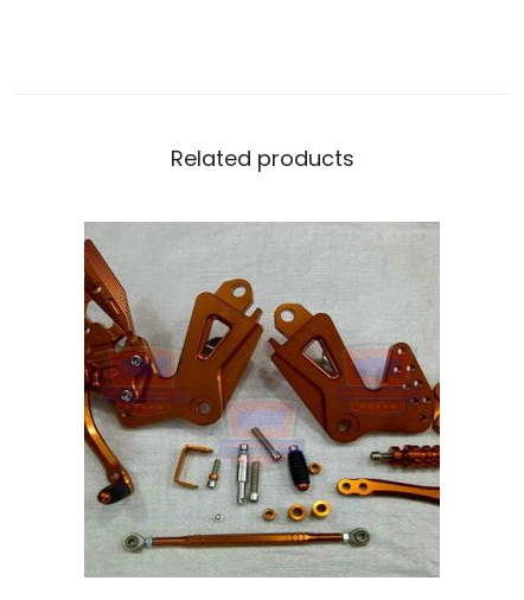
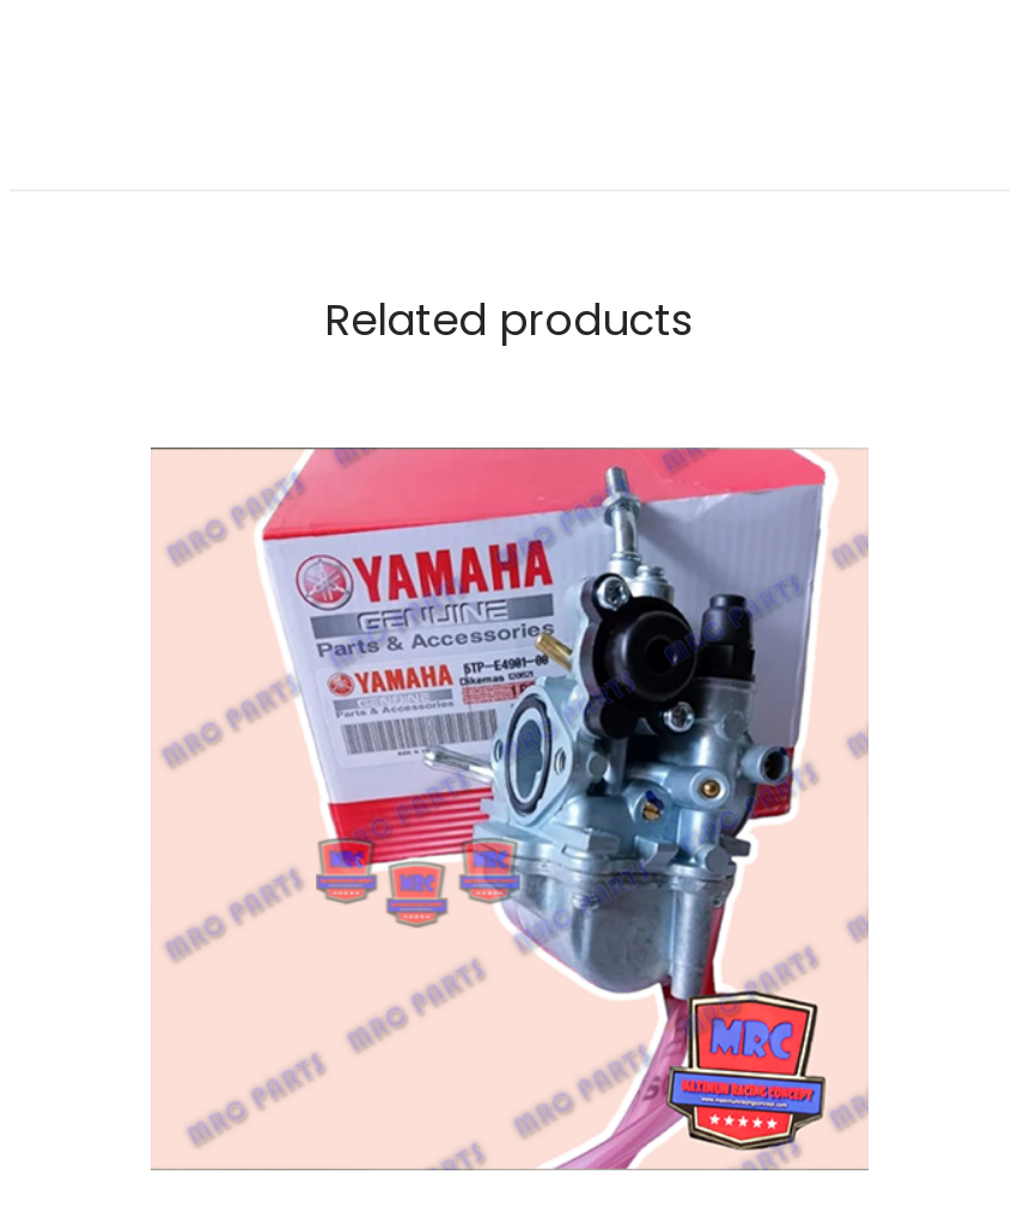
- [image]
+ [image]
